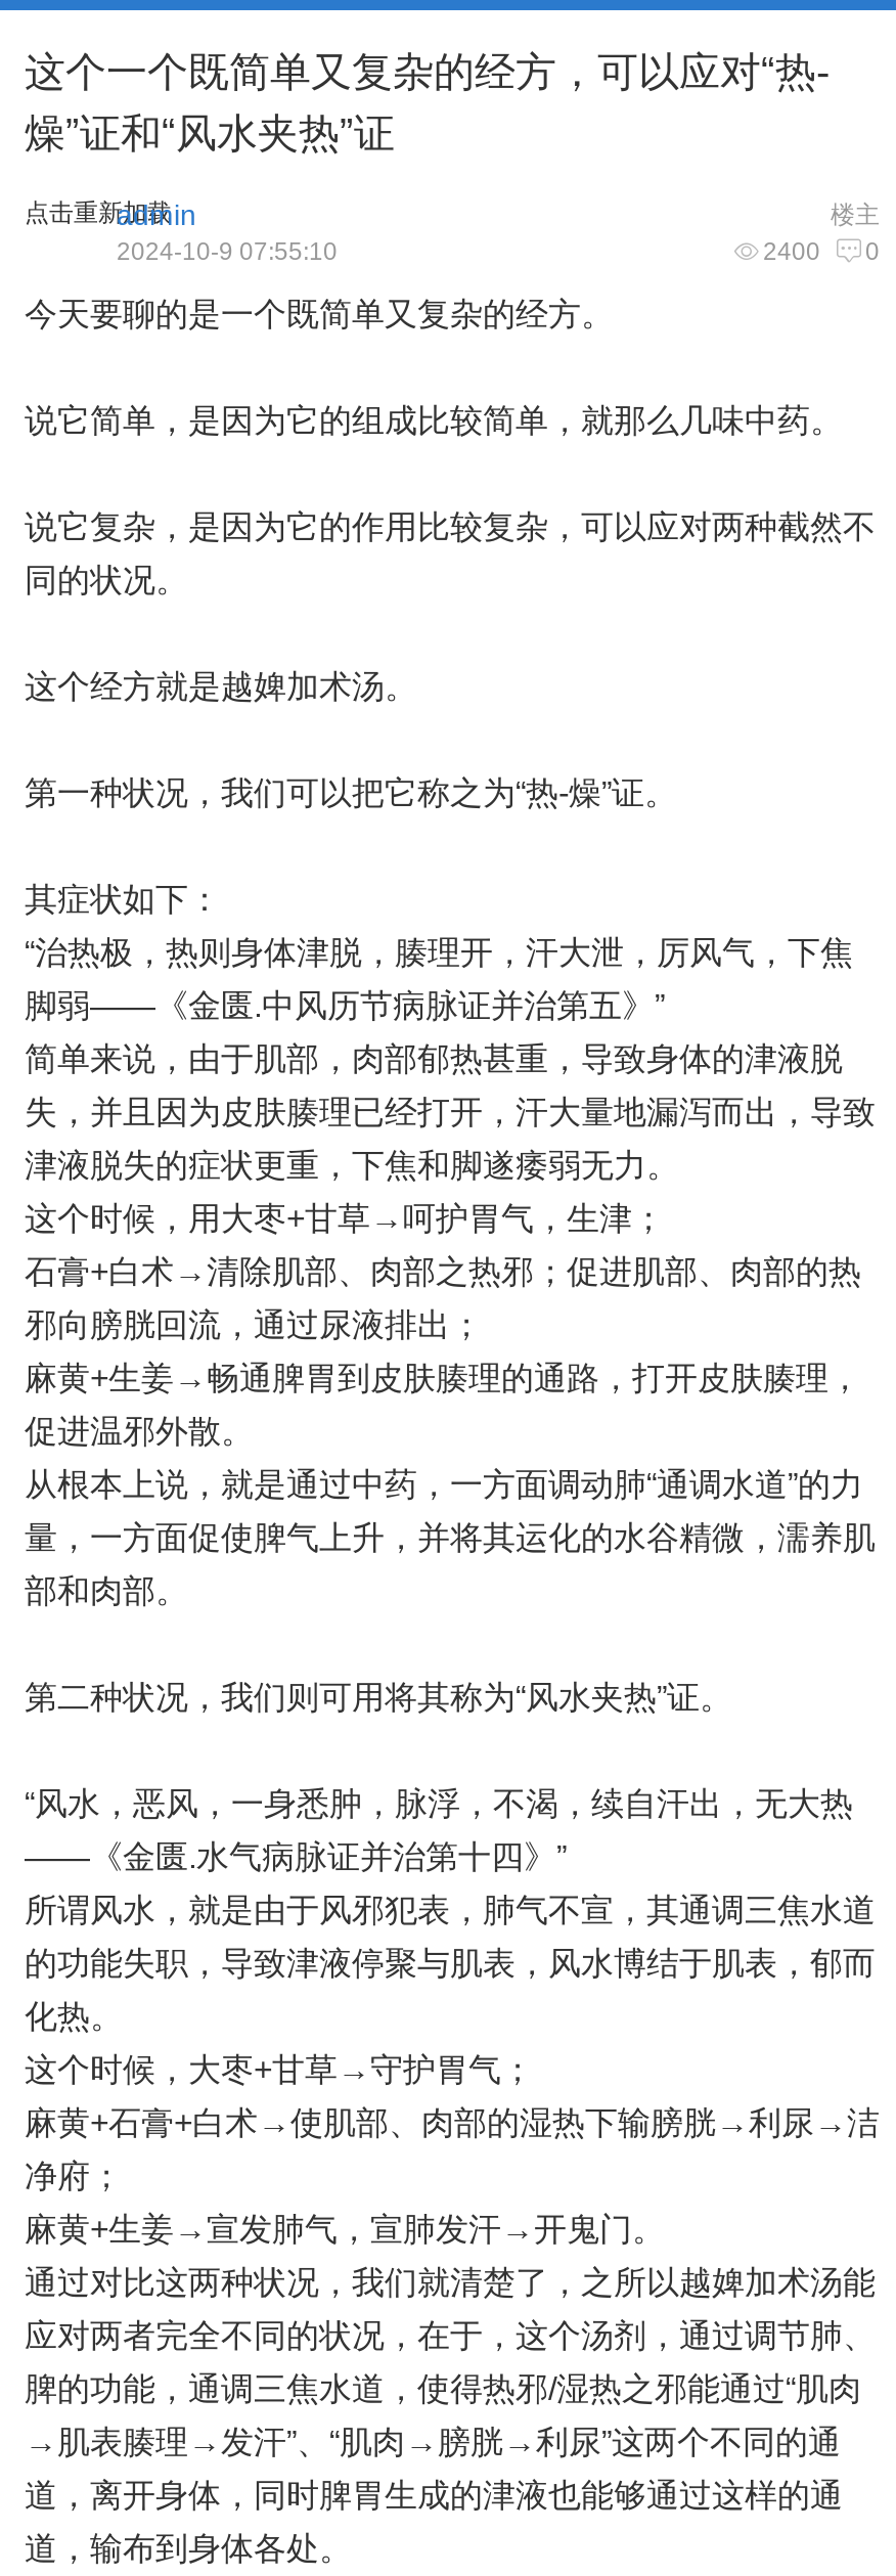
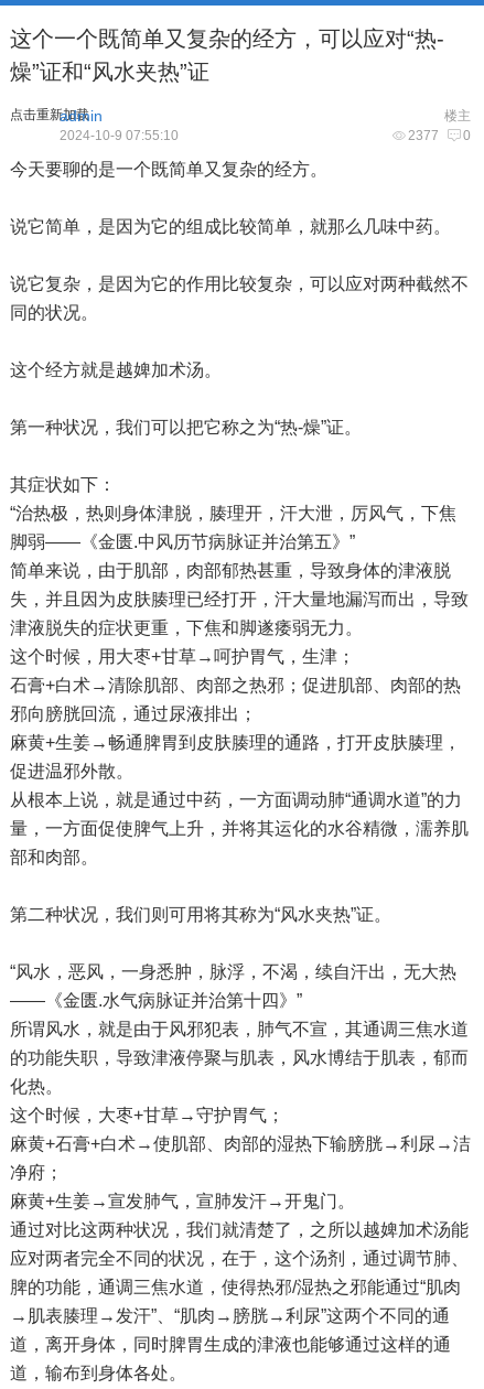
- 2400 0
+ 2377 0
